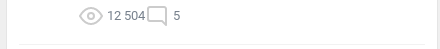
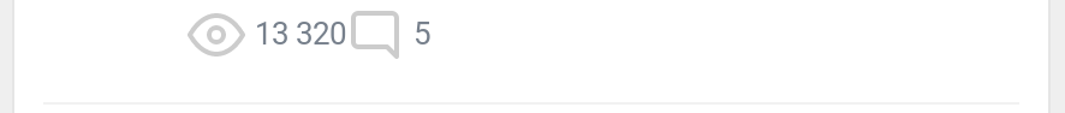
- 12 504 5
+ 13 320 5
